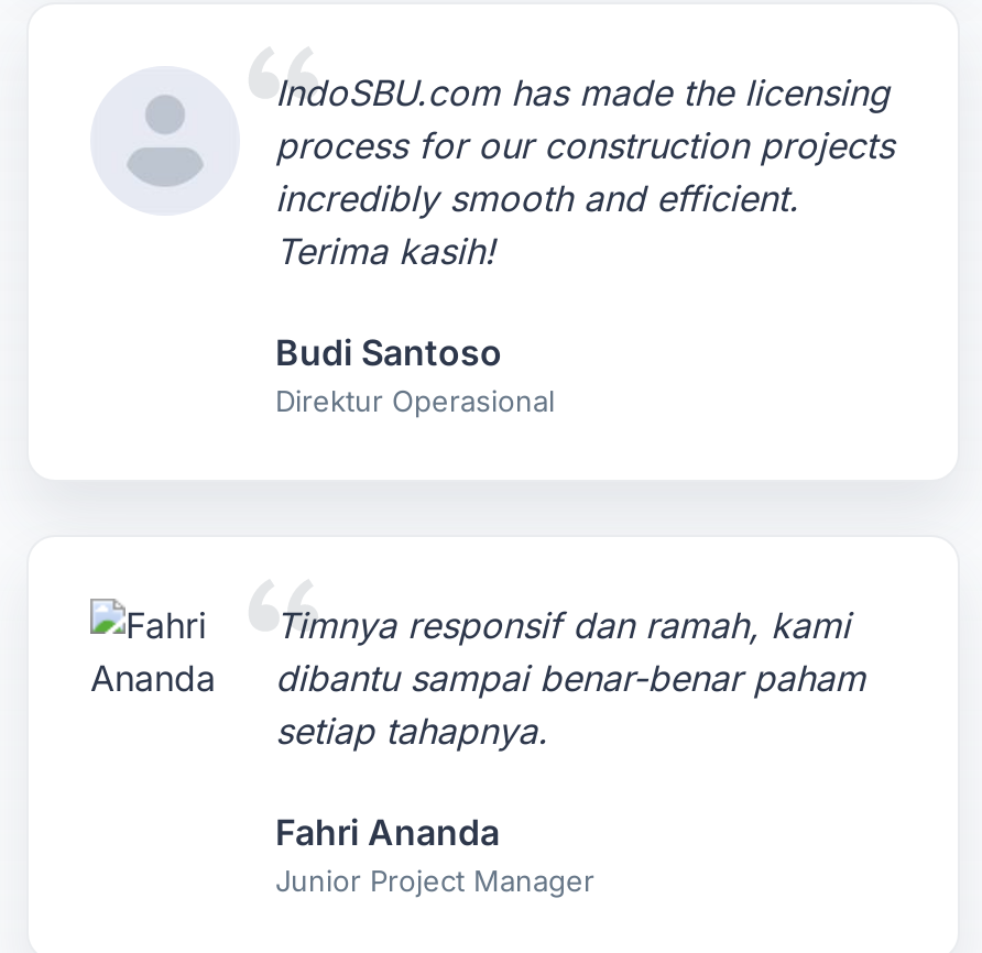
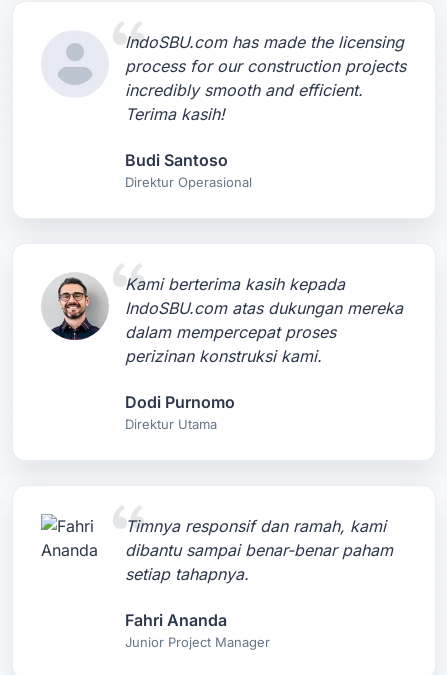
+ [image]
+ Kami berterima kasih kepada
+ IndoSBU.com atas dukungan mereka
+ dalam mempercepat proses
+ perizinan konstruksi kami.
+ Dodi Purnomo
+ Direktur Utama
